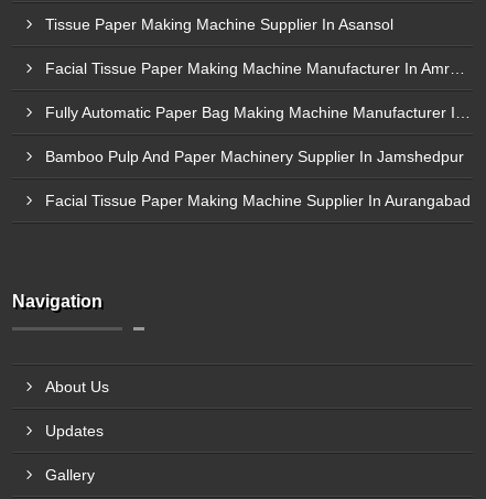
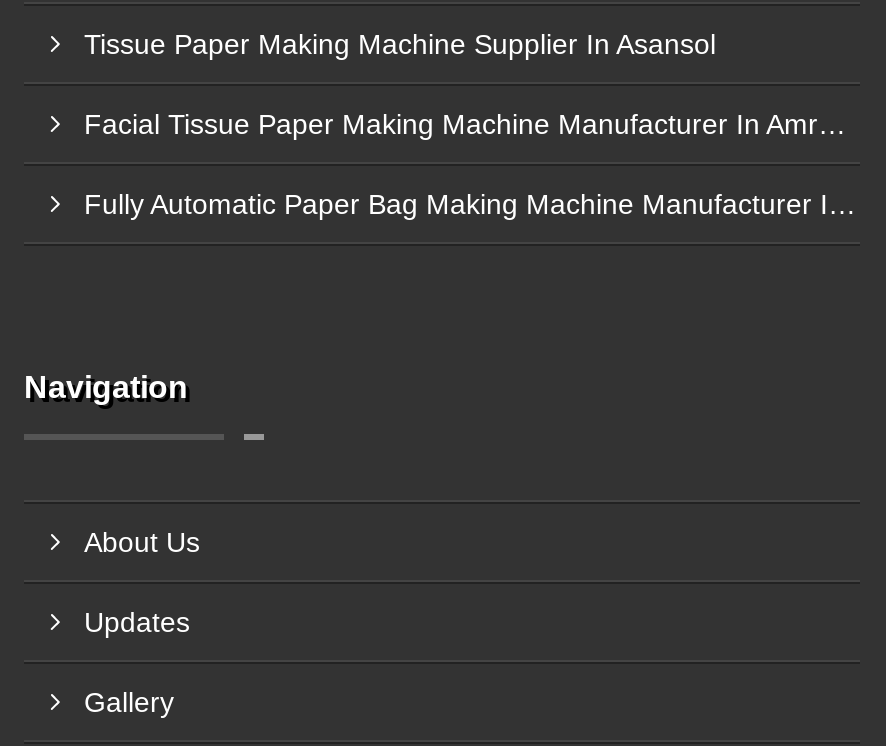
- Bamboo Pulp And Paper Machinery Supplier In Jamshedpur
- Facial Tissue Paper Making Machine Supplier In Aurangabad
